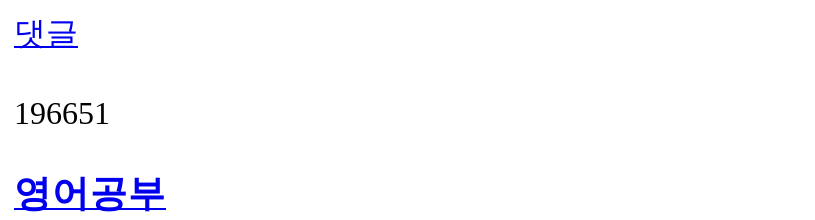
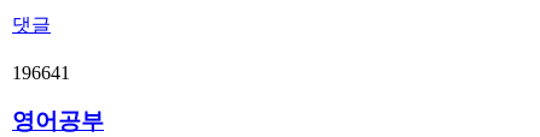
- 196651
+ 196641
